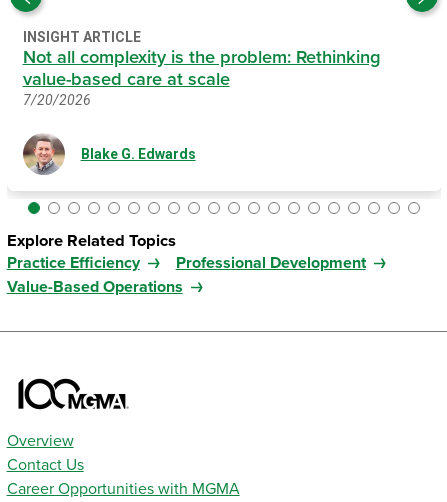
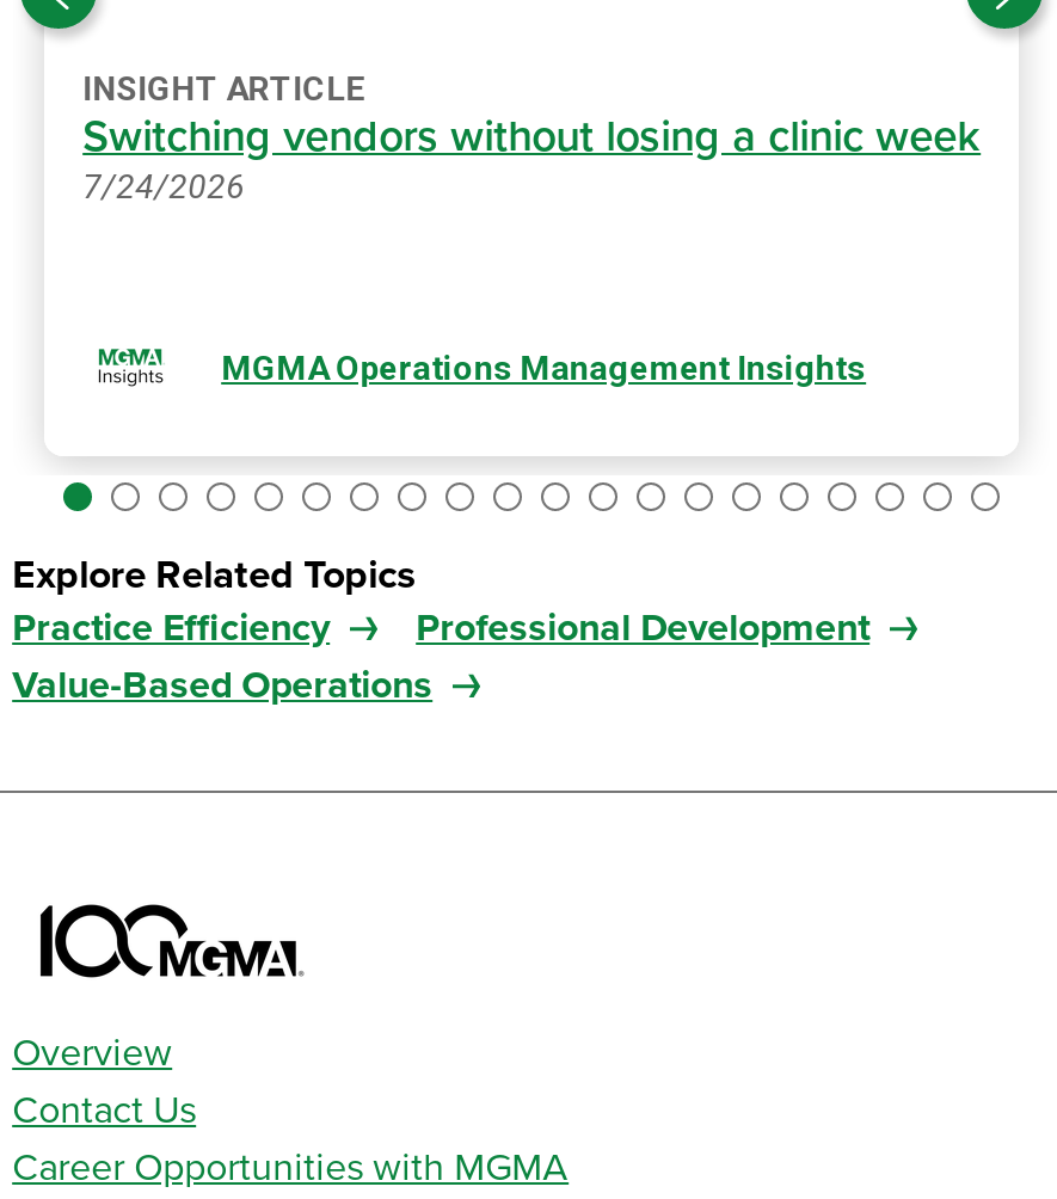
- Not all complexity is the problem: Rethinking
- value-based care at scale
- 7/20/2026
+ Switching vendors without losing a clinic week
+ 7/24/2026

- [image]
- Blake G. Edwards
+ [image]
+ MGMA Operations Management Insights
